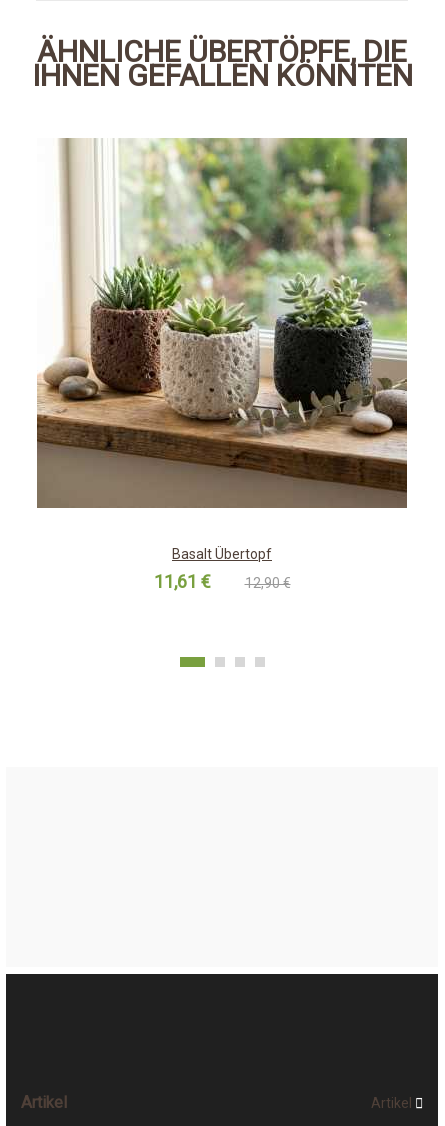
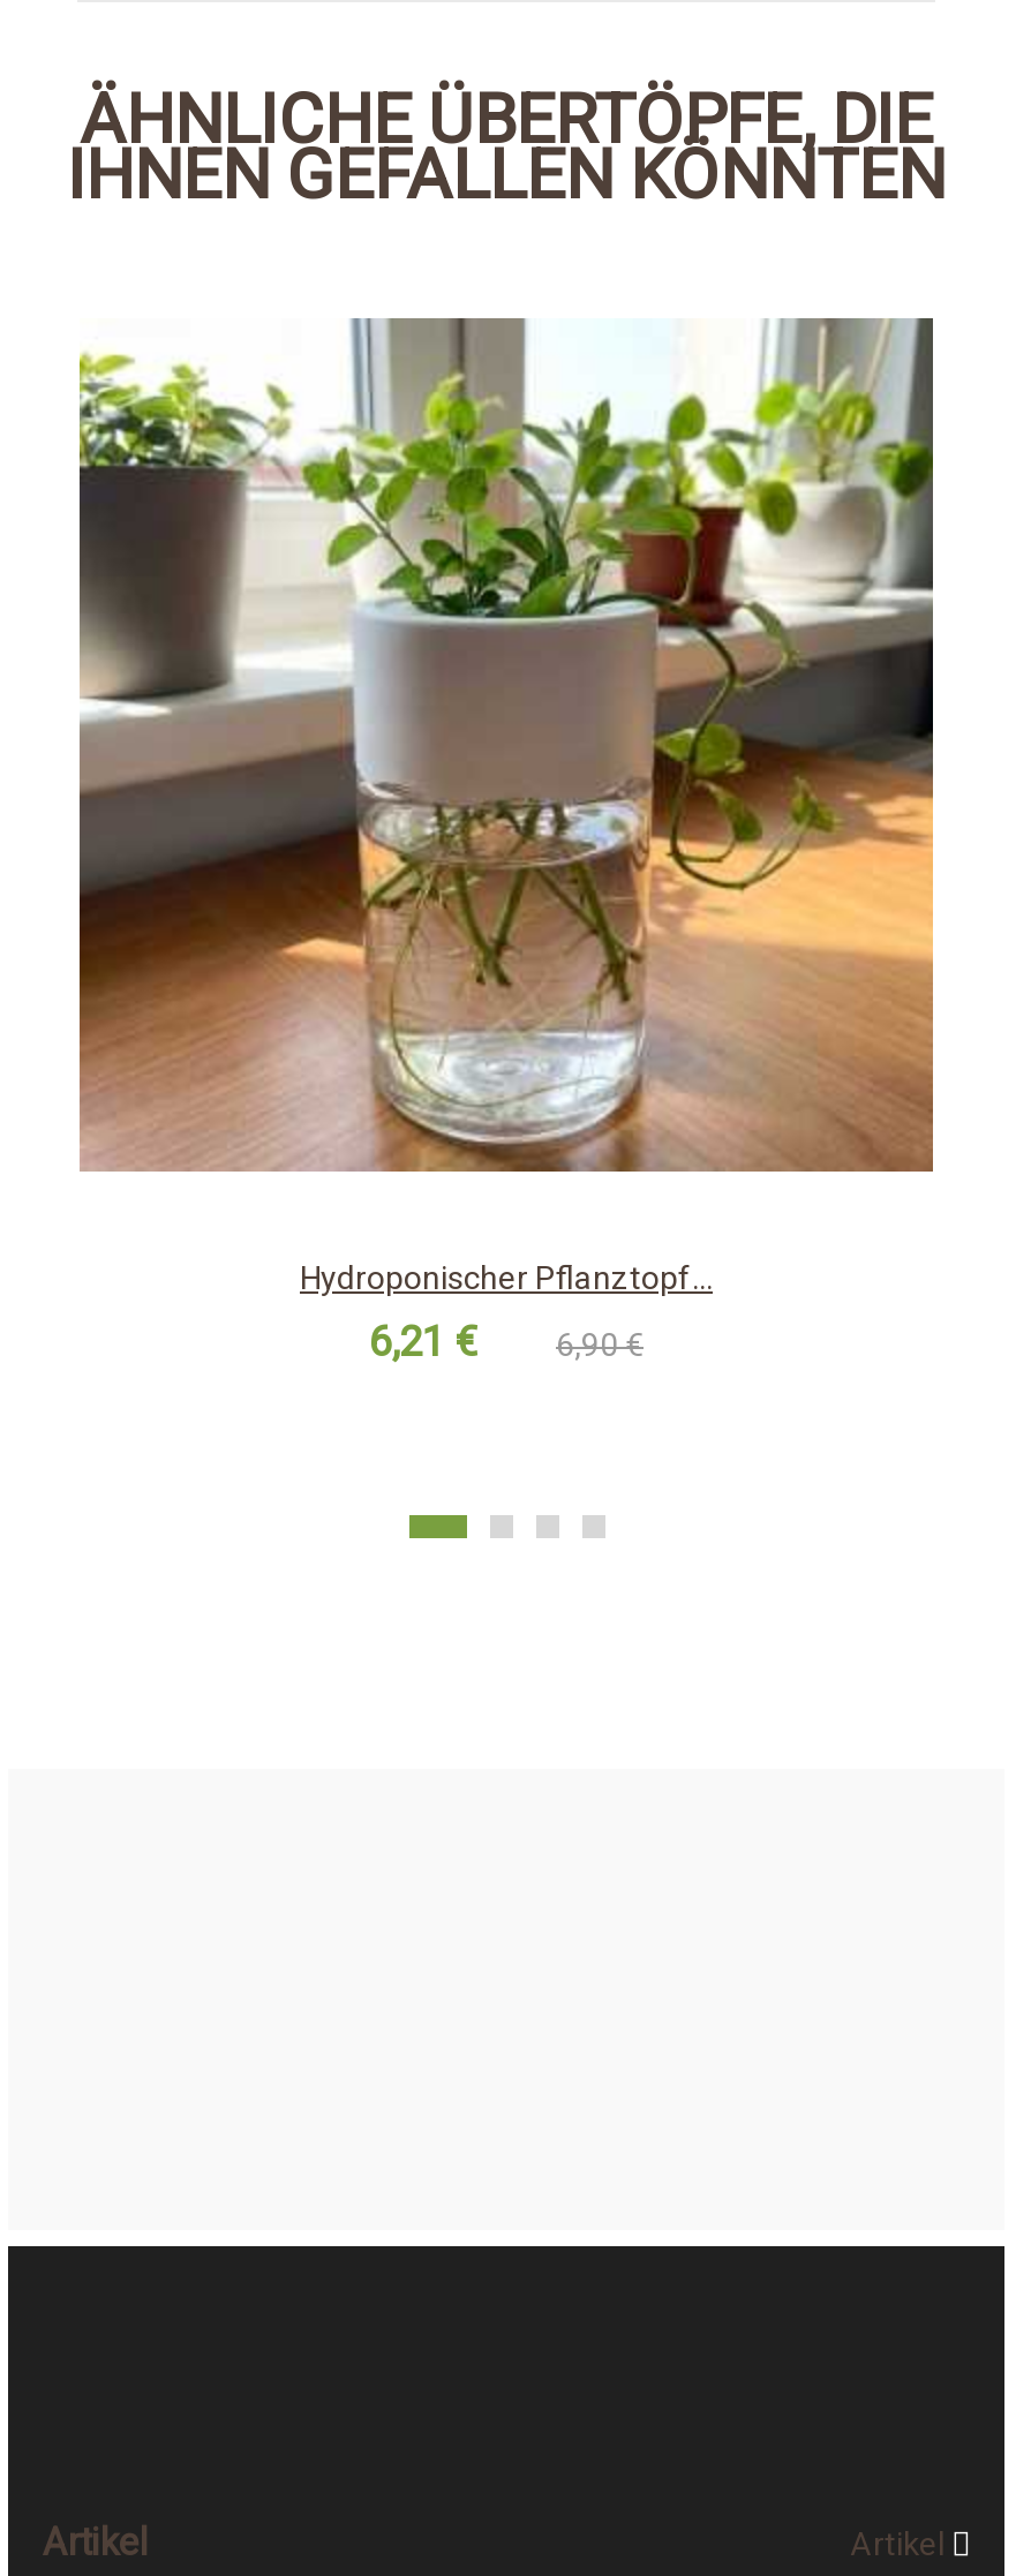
- [image]
- Basalt Übertopf
- 11,61 €
- 12,90 €
+ [image]
+ Hydroponischer Pflanztopf...
+ 6,21 €
+ 6,90 €
